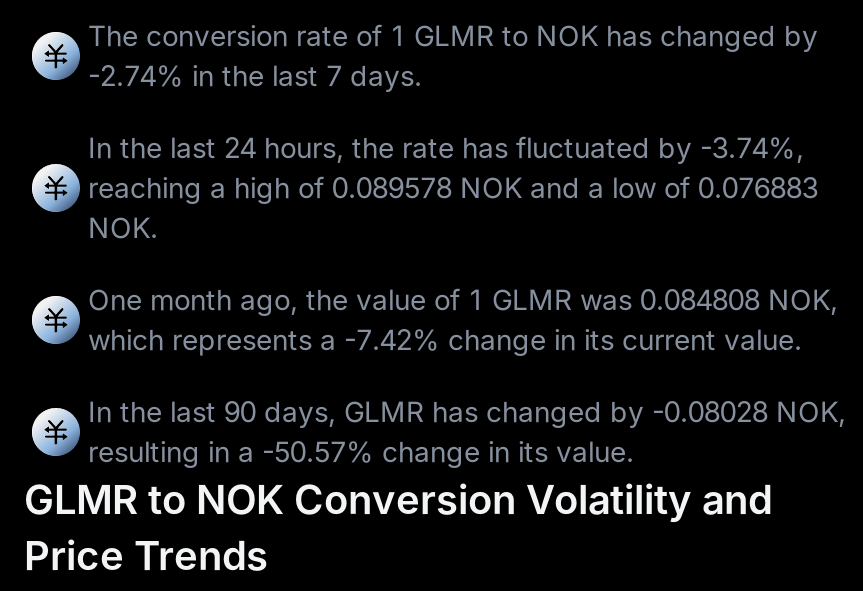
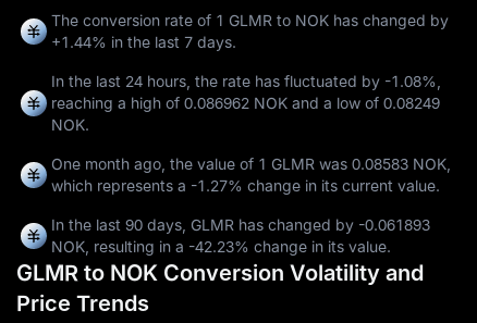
- -2.74% in the last 7 days.
+ +1.44% in the last 7 days.

- In the last 24 hours, the rate has fluctuated by -3.74%,
+ In the last 24 hours, the rate has fluctuated by -1.08%,

- reaching a high of 0.089578 NOK and a low of 0.076883
+ reaching a high of 0.086962 NOK and a low of 0.08249

- One month ago, the value of 1 GLMR was 0.084808 NOK,
- which represents a -7.42% change in its current value.
+ One month ago, the value of 1 GLMR was 0.08583 NOK,
+ which represents a -1.27% change in its current value.

- In the last 90 days, GLMR has changed by -0.08028 NOK,
- resulting in a -50.57% change in its value.
+ In the last 90 days, GLMR has changed by -0.061893
+ NOK, resulting in a -42.23% change in its value.
